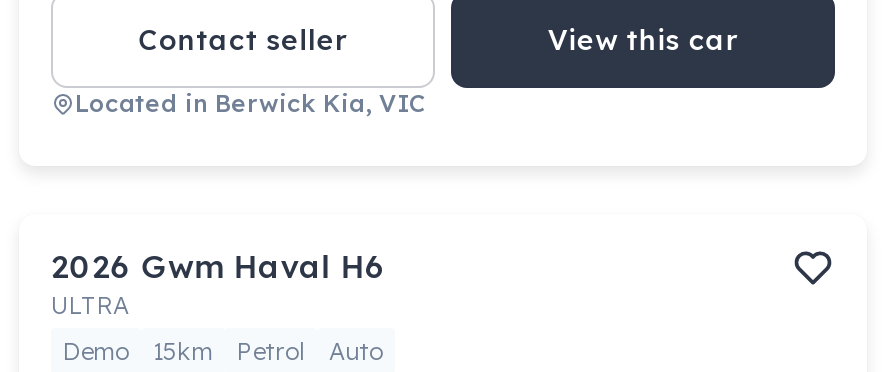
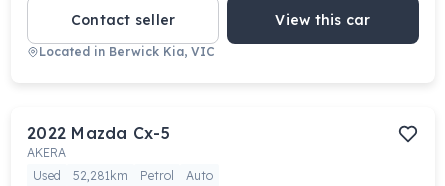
- 2026 Gwm Haval H6
- ULTRA
+ 2022 Mazda Cx-5
+ AKERA

- Demo
- 15km
+ Used
+ 52,281km
